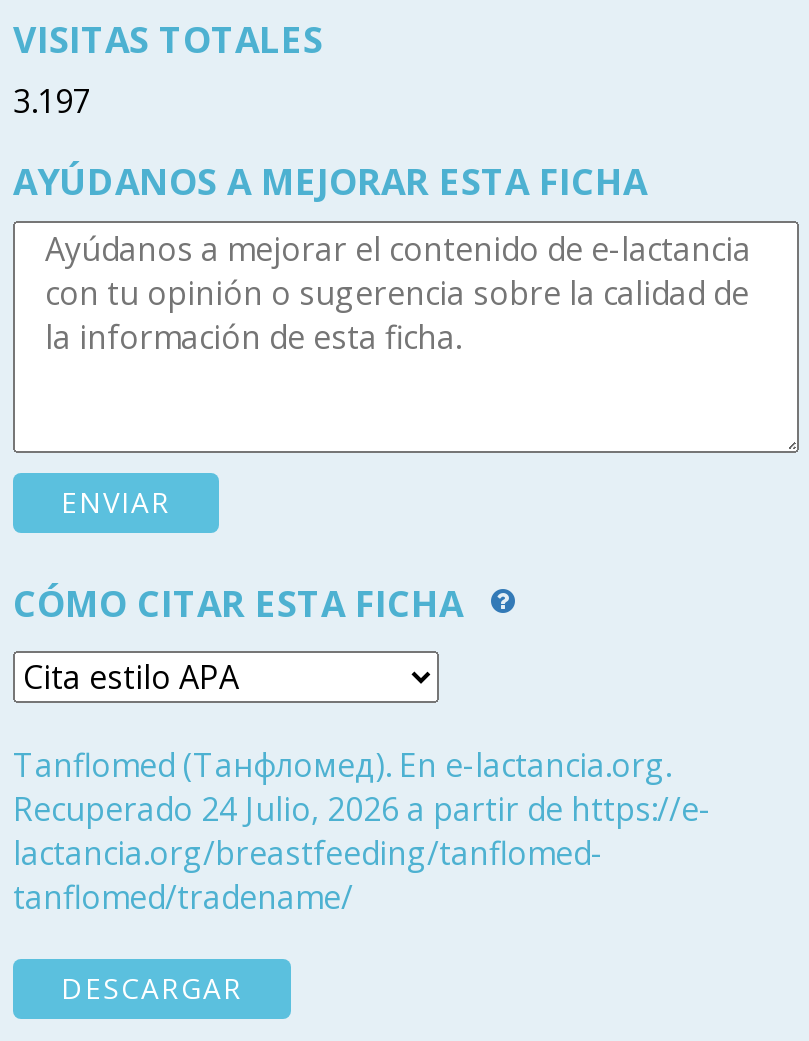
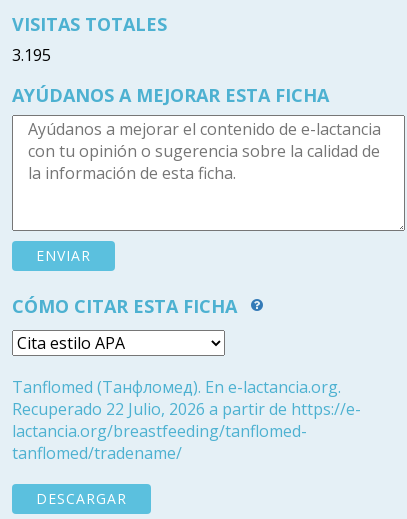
- 3.197
+ 3.195

- Recuperado 24 Julio, 2026 a partir de https://e-
+ Recuperado 22 Julio, 2026 a partir de https://e-
